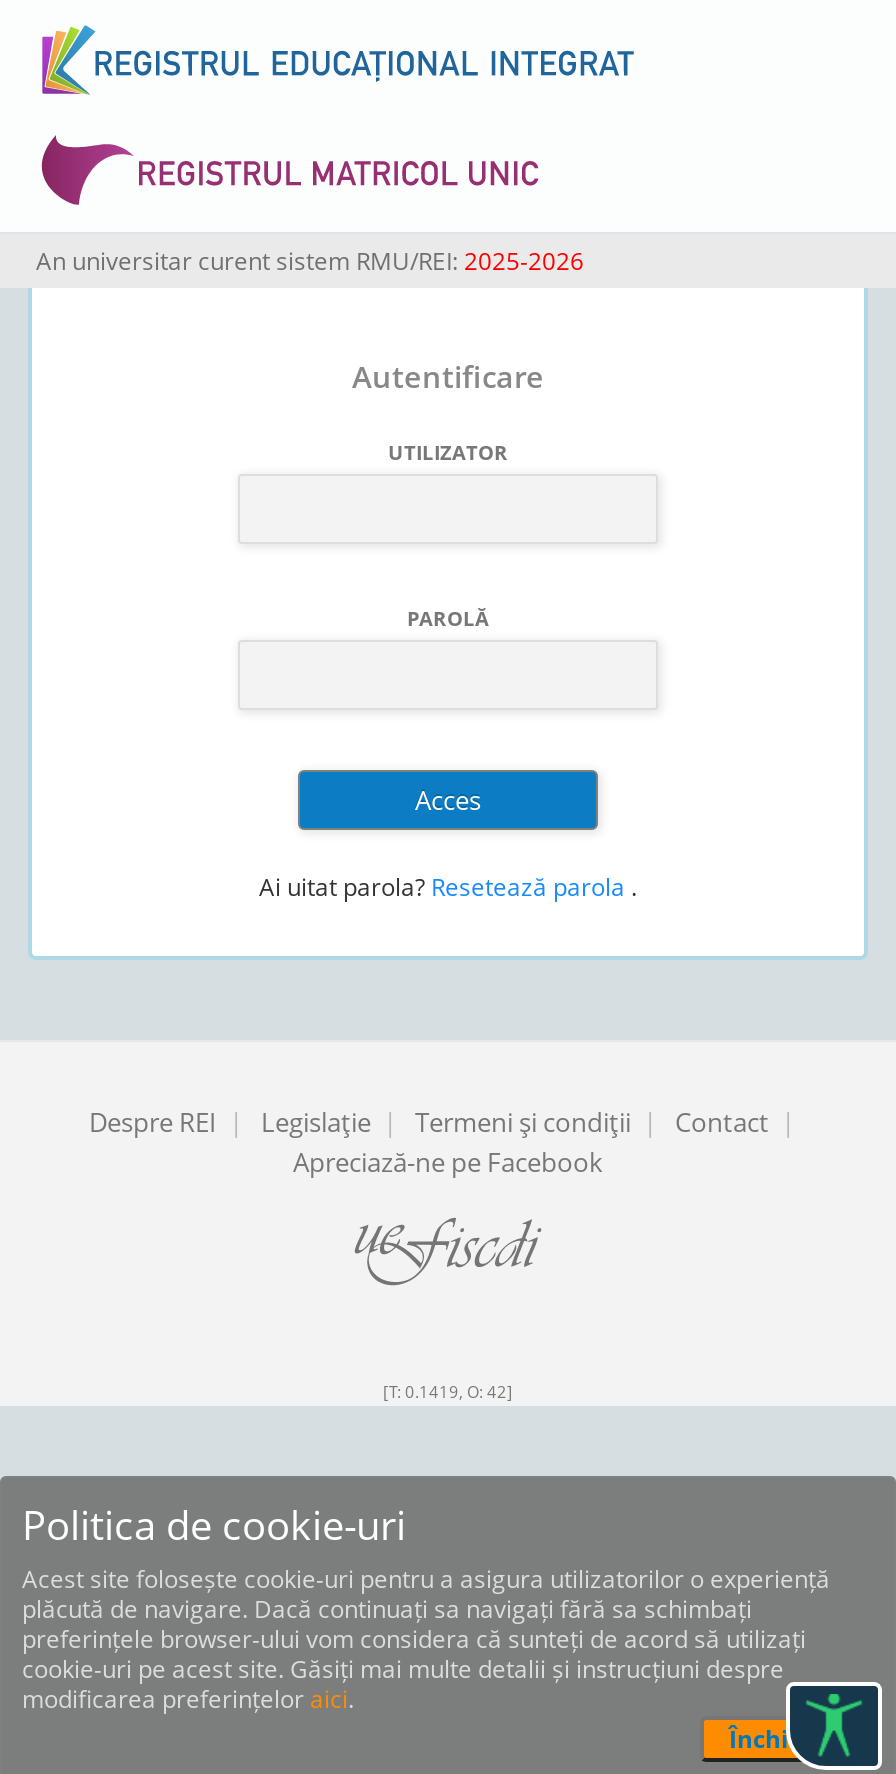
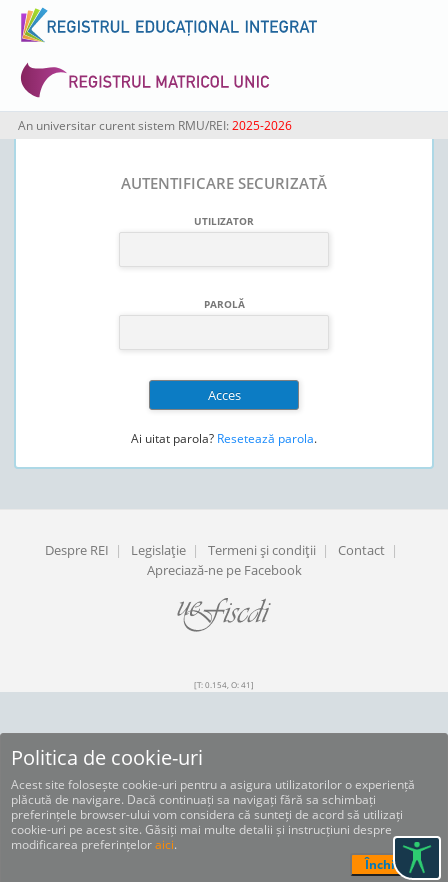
- Autentificare
+ AUTENTIFICARE SECURIZATĂ

- Ai uitat parola? Resetează parola .
+ Ai uitat parola? Resetează parola.

- [T: 0.1419, O: 42]
+ [T: 0.154, O: 41]
